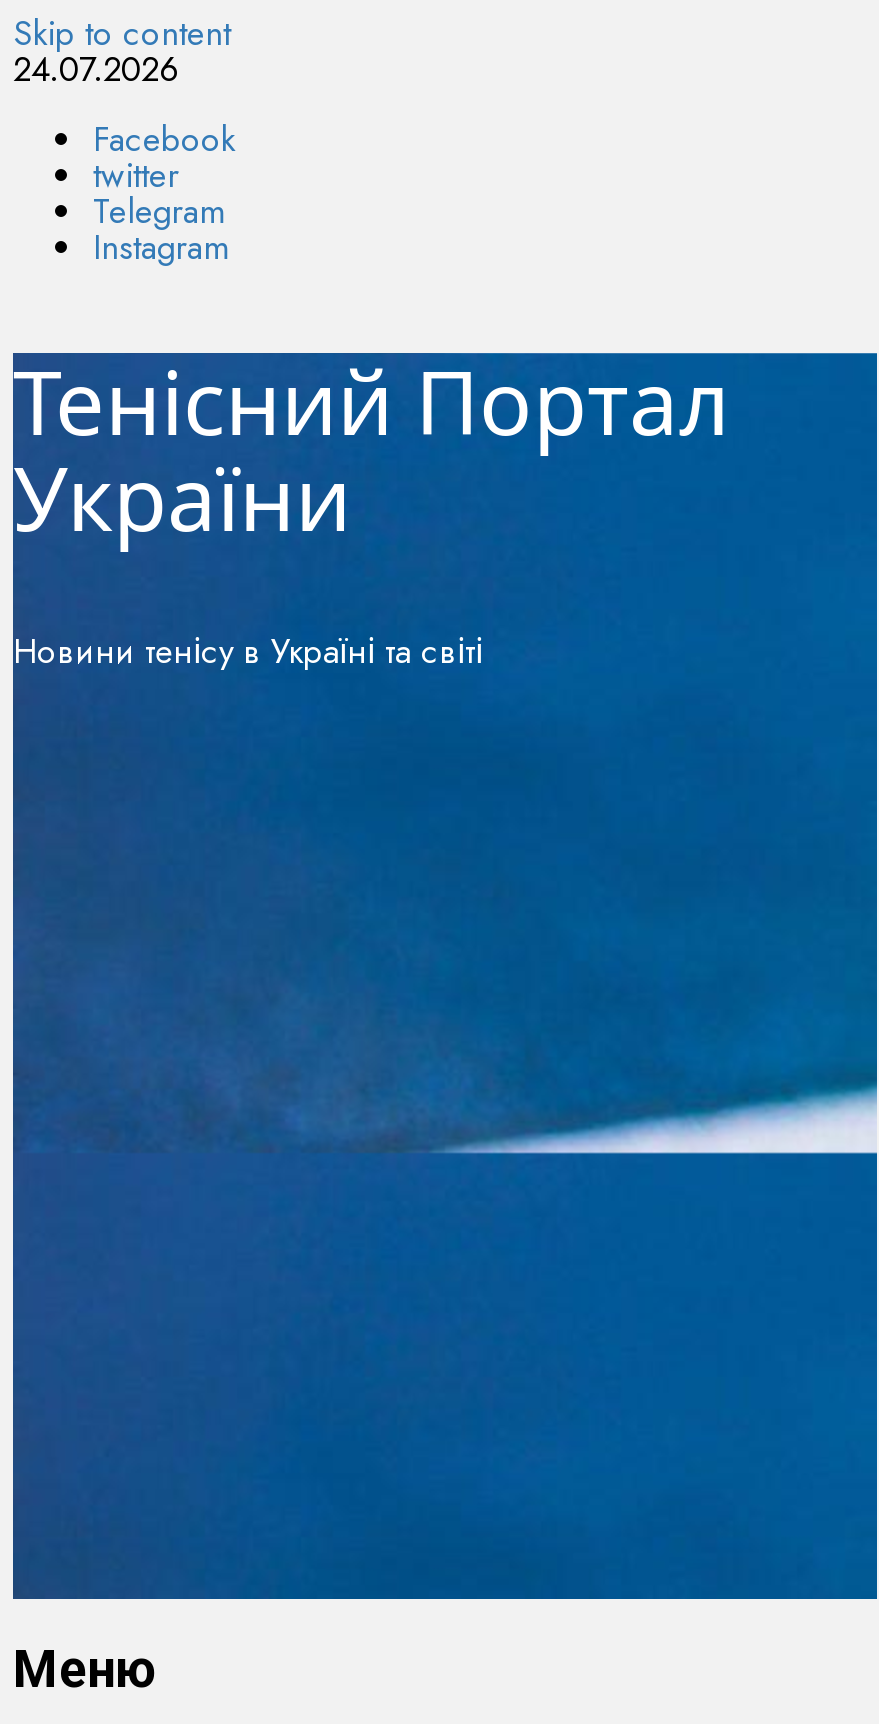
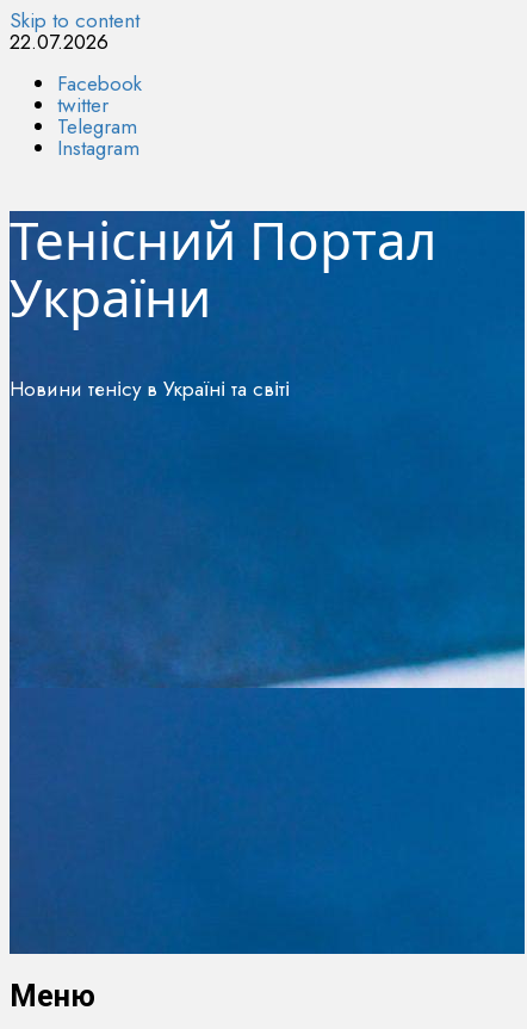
- 24.07.2026
+ 22.07.2026
